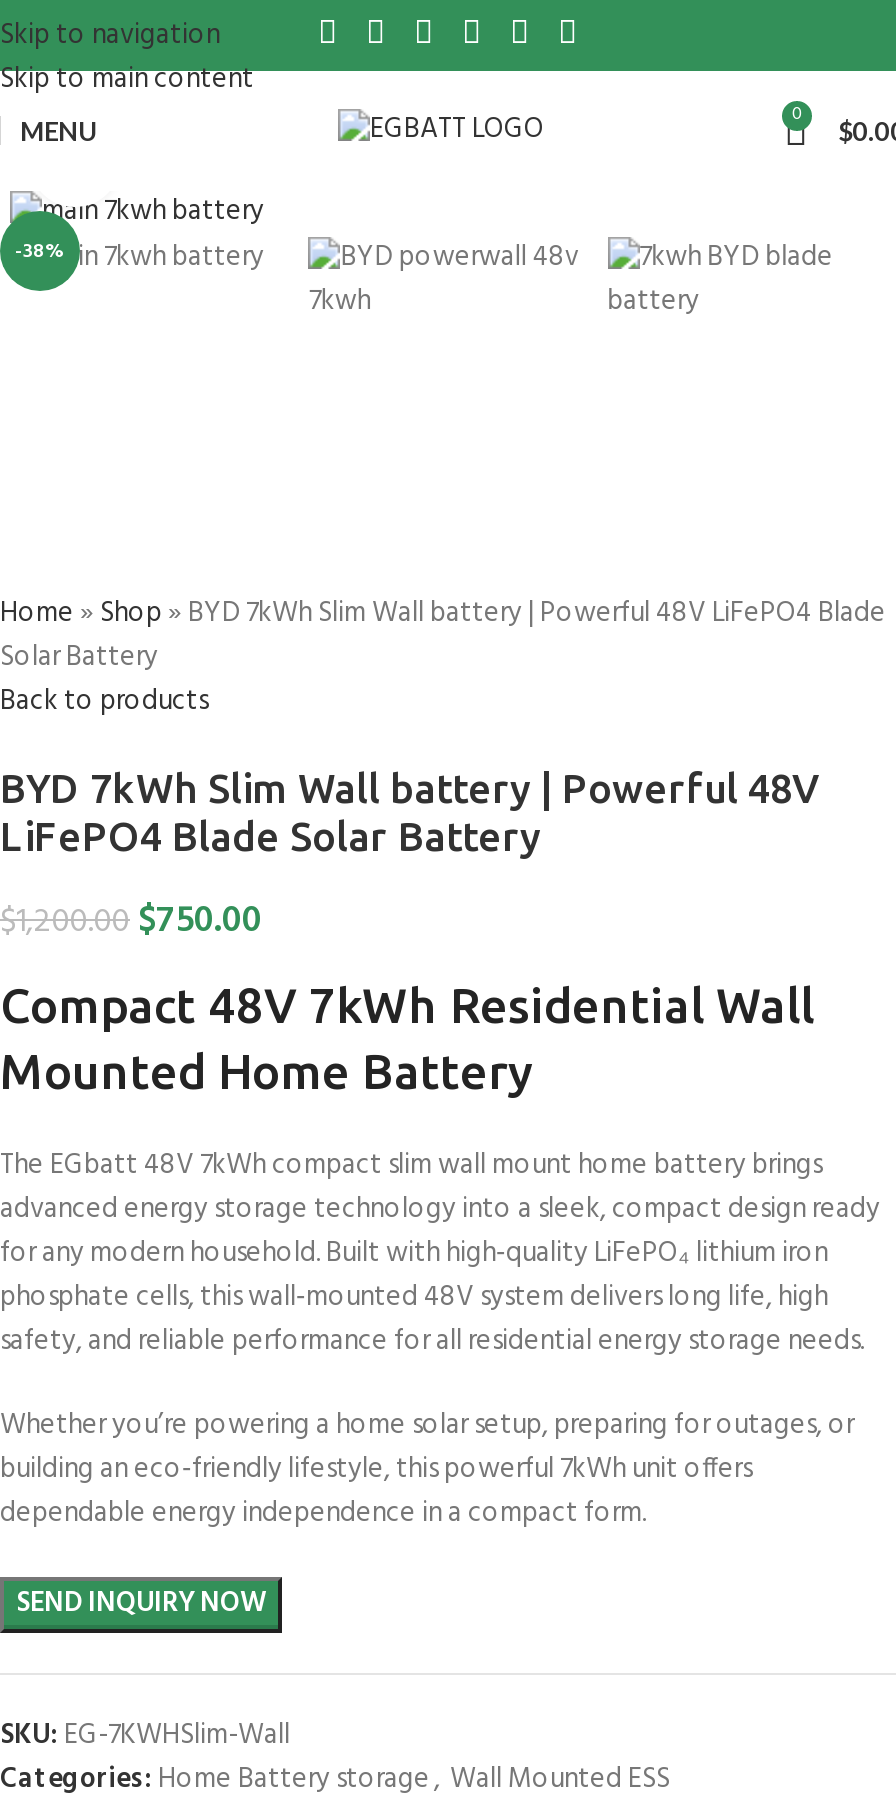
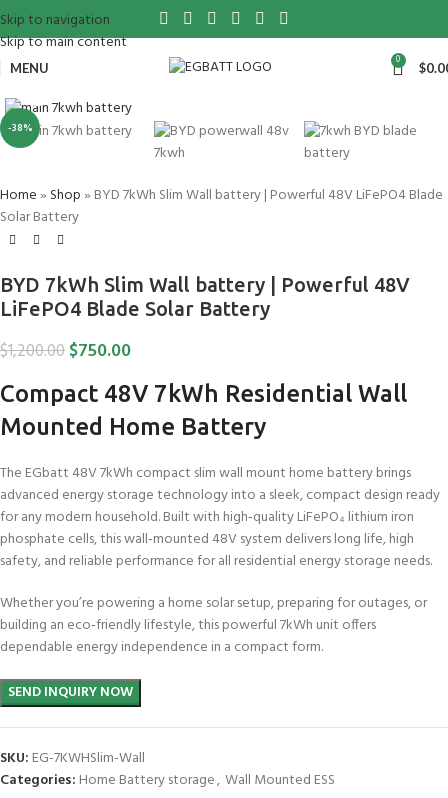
- Back to products
